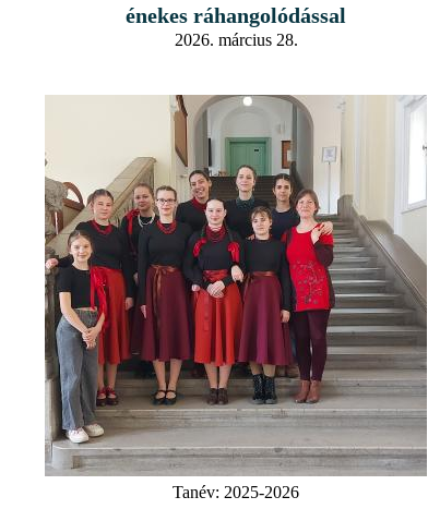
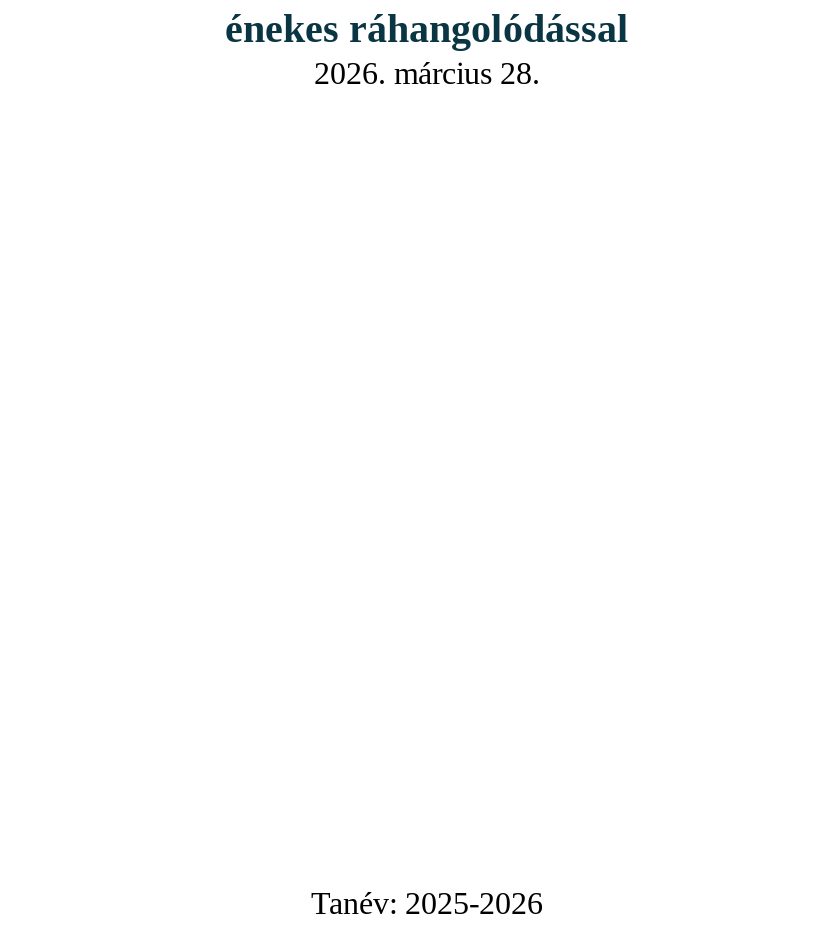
- [image]
